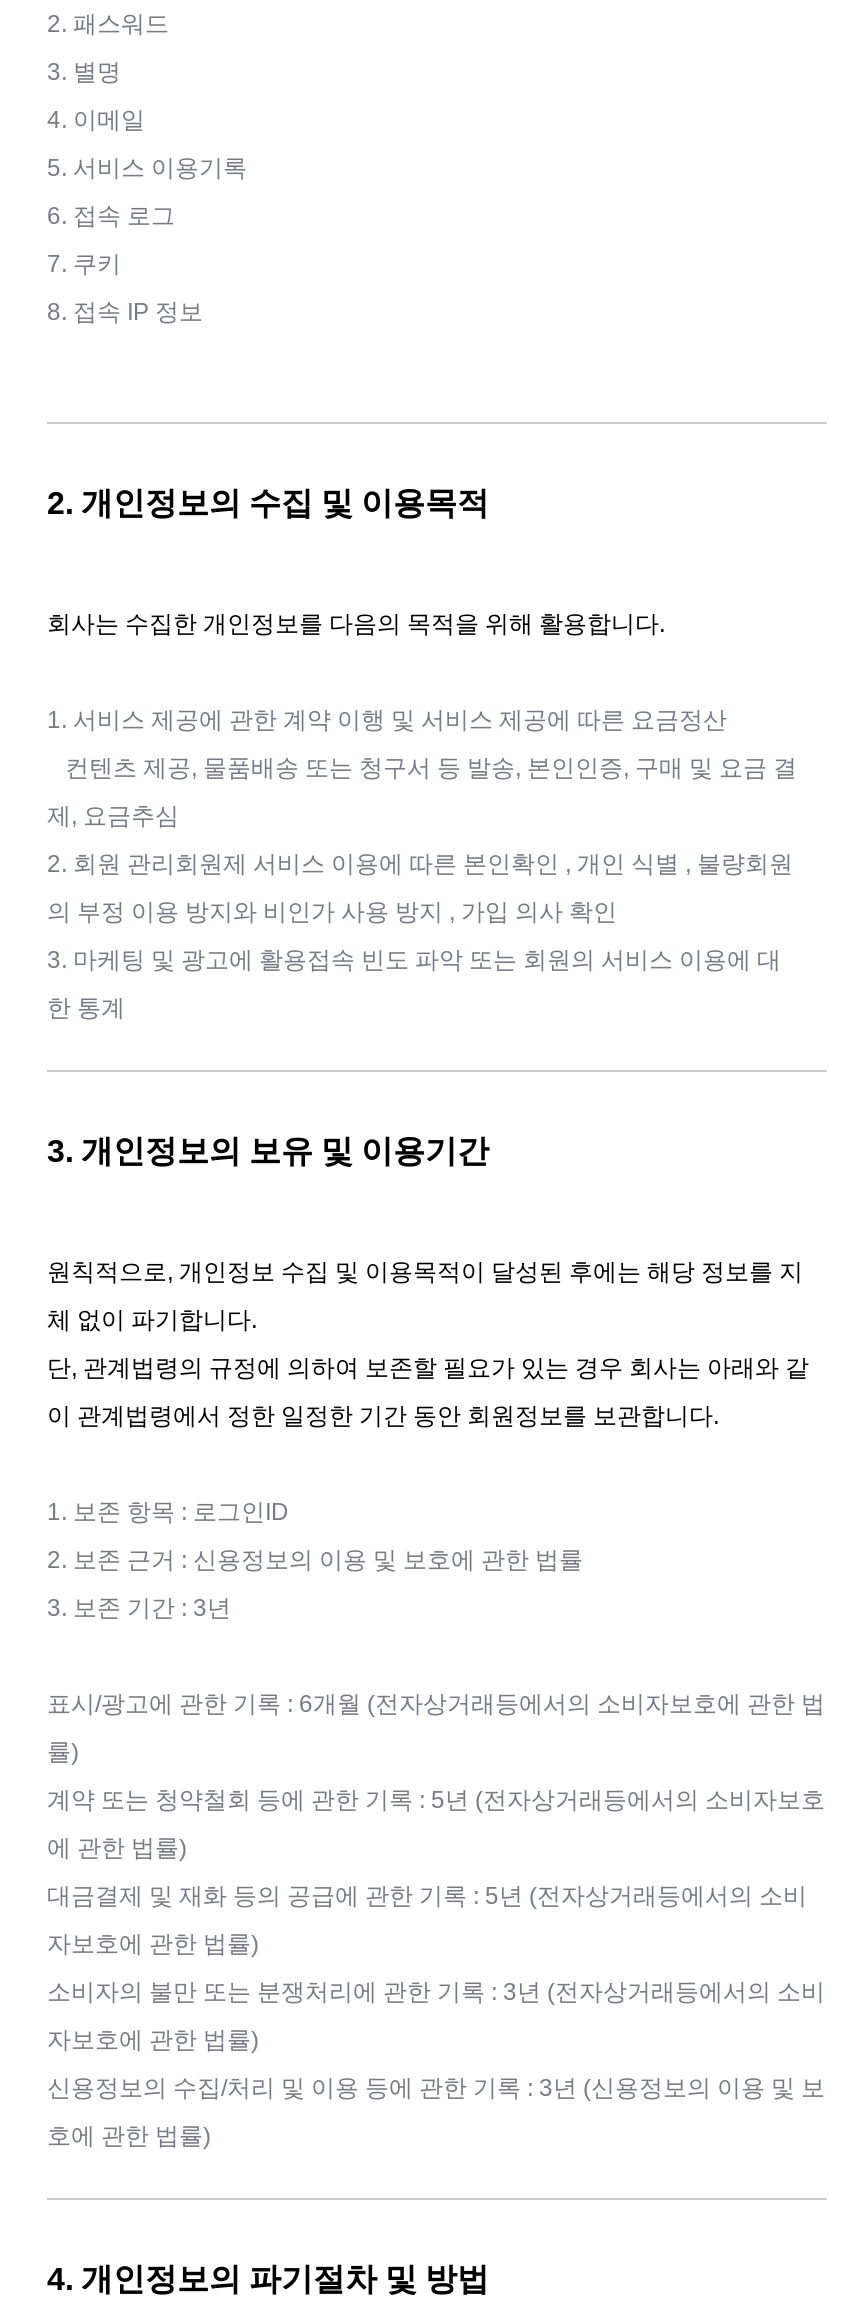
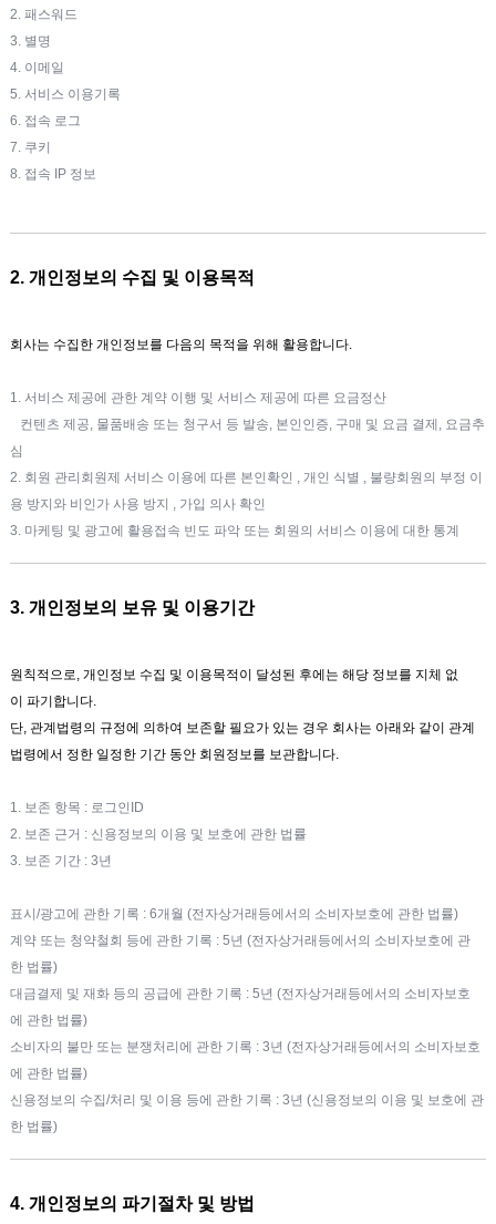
- 표시/광고에 관한 기록 : 6개월 (전자상거래등에서의 소비자보호에 관한 법
- 률)
- 계약 또는 청약철회 등에 관한 기록 : 5년 (전자상거래등에서의 소비자보호
+ 표시/광고에 관한 기록 : 6개월 (전자상거래등에서의 소비자보호에 관한 법률)
+ 계약 또는 청약철회 등에 관한 기록 : 5년 (전자상거래등에서의 소비자보호에 관
+ 한 법률)
+ 대금결제 및 재화 등의 공급에 관한 기록 : 5년 (전자상거래등에서의 소비자보호

- 대금결제 및 재화 등의 공급에 관한 기록 : 5년 (전자상거래등에서의 소비
- 자보호에 관한 법률)
- 소비자의 불만 또는 분쟁처리에 관한 기록 : 3년 (전자상거래등에서의 소비
- 자보호에 관한 법률)
- 신용정보의 수집/처리 및 이용 등에 관한 기록 : 3년 (신용정보의 이용 및 보
- 호에 관한 법률)
+ 소비자의 불만 또는 분쟁처리에 관한 기록 : 3년 (전자상거래등에서의 소비자보호
+ 에 관한 법률)
+ 신용정보의 수집/처리 및 이용 등에 관한 기록 : 3년 (신용정보의 이용 및 보호에 관
+ 한 법률)
